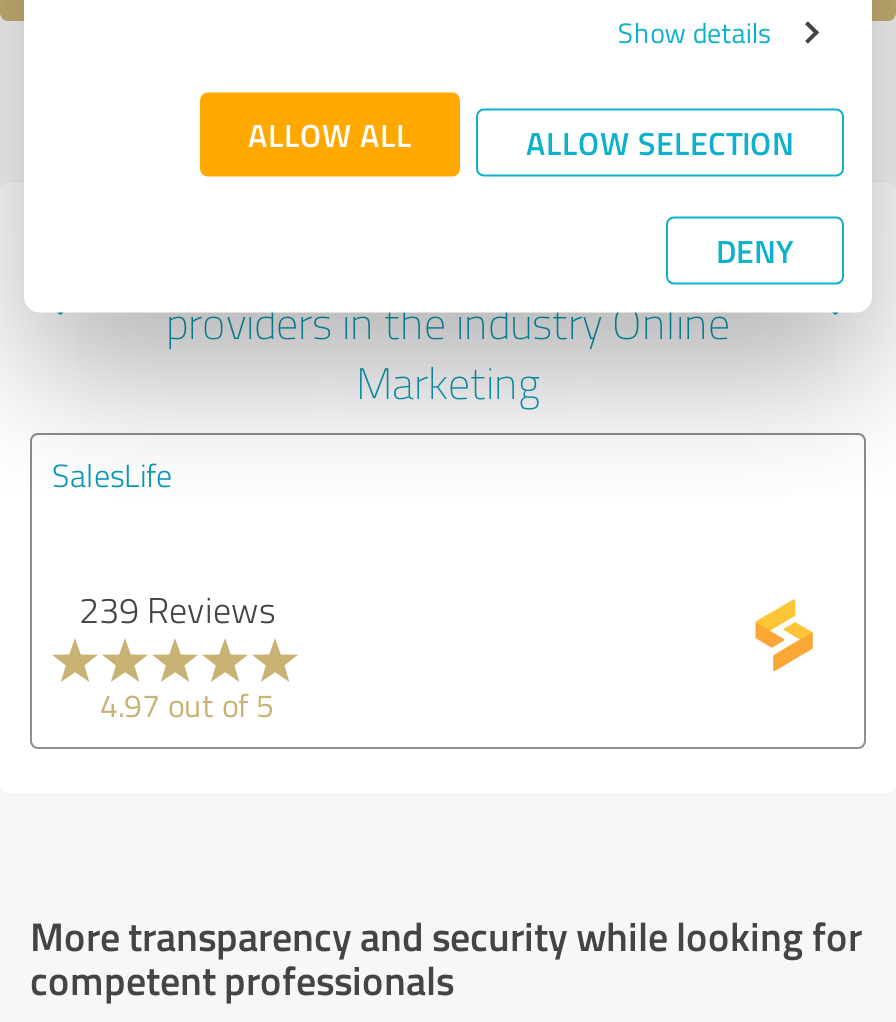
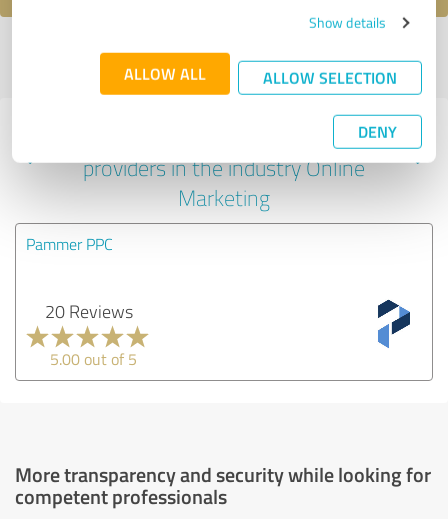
- SalesLife
+ Pammer PPC

- 239 Reviews
+ 20 Reviews

- [image]
+ [image]

- 4.97 out of 5
+ 5.00 out of 5
